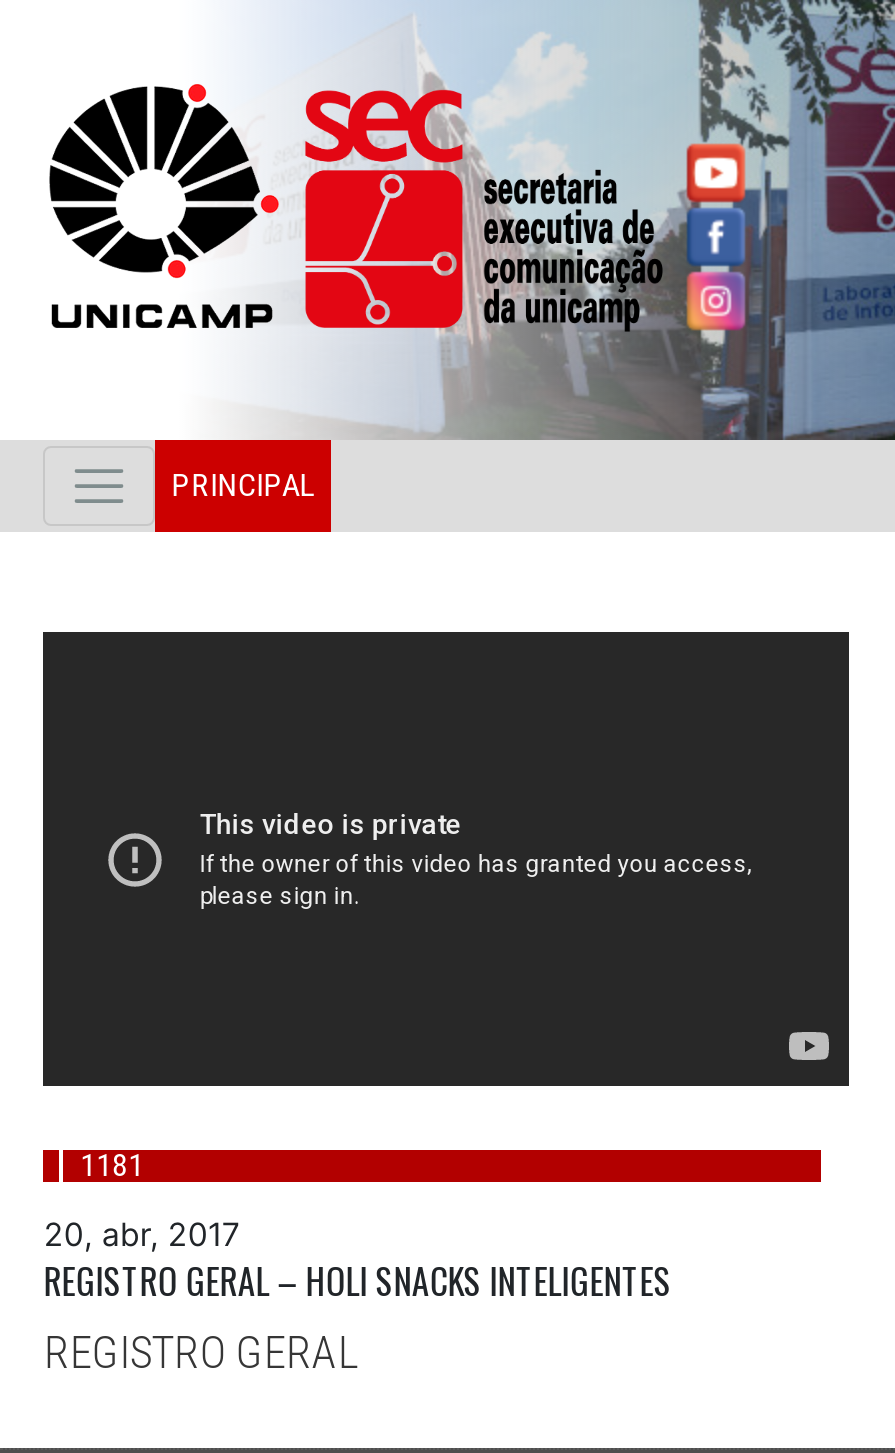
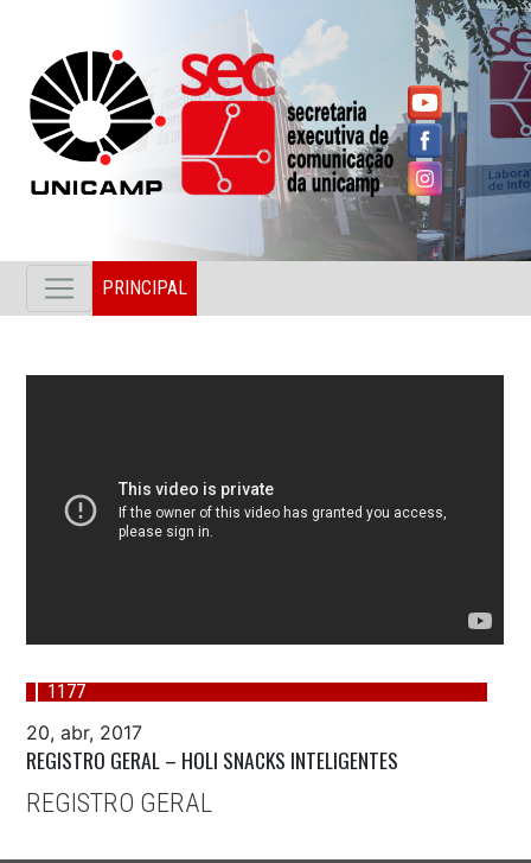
- 1181
+ 1177
